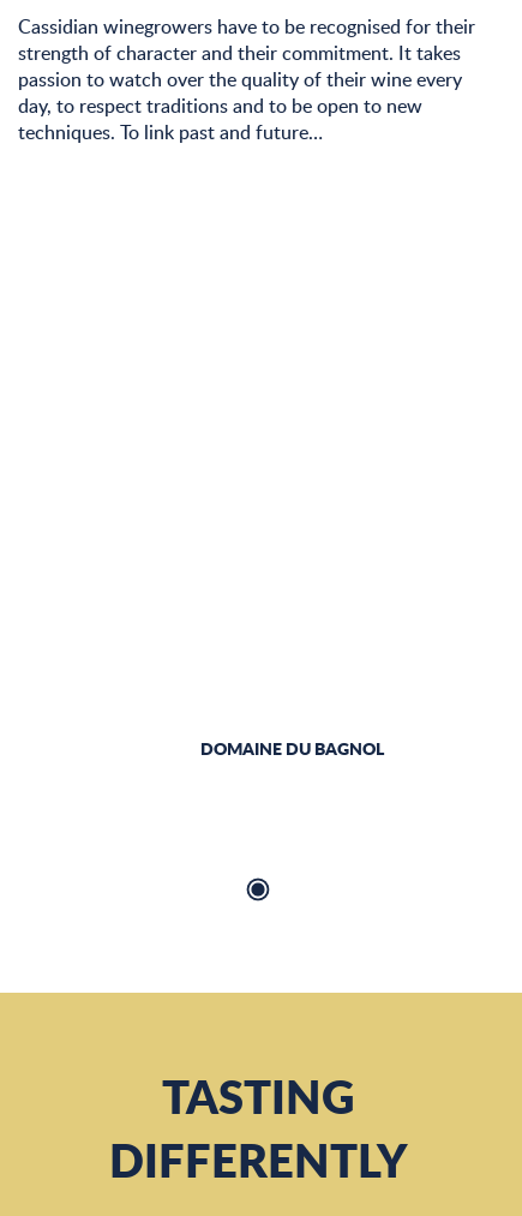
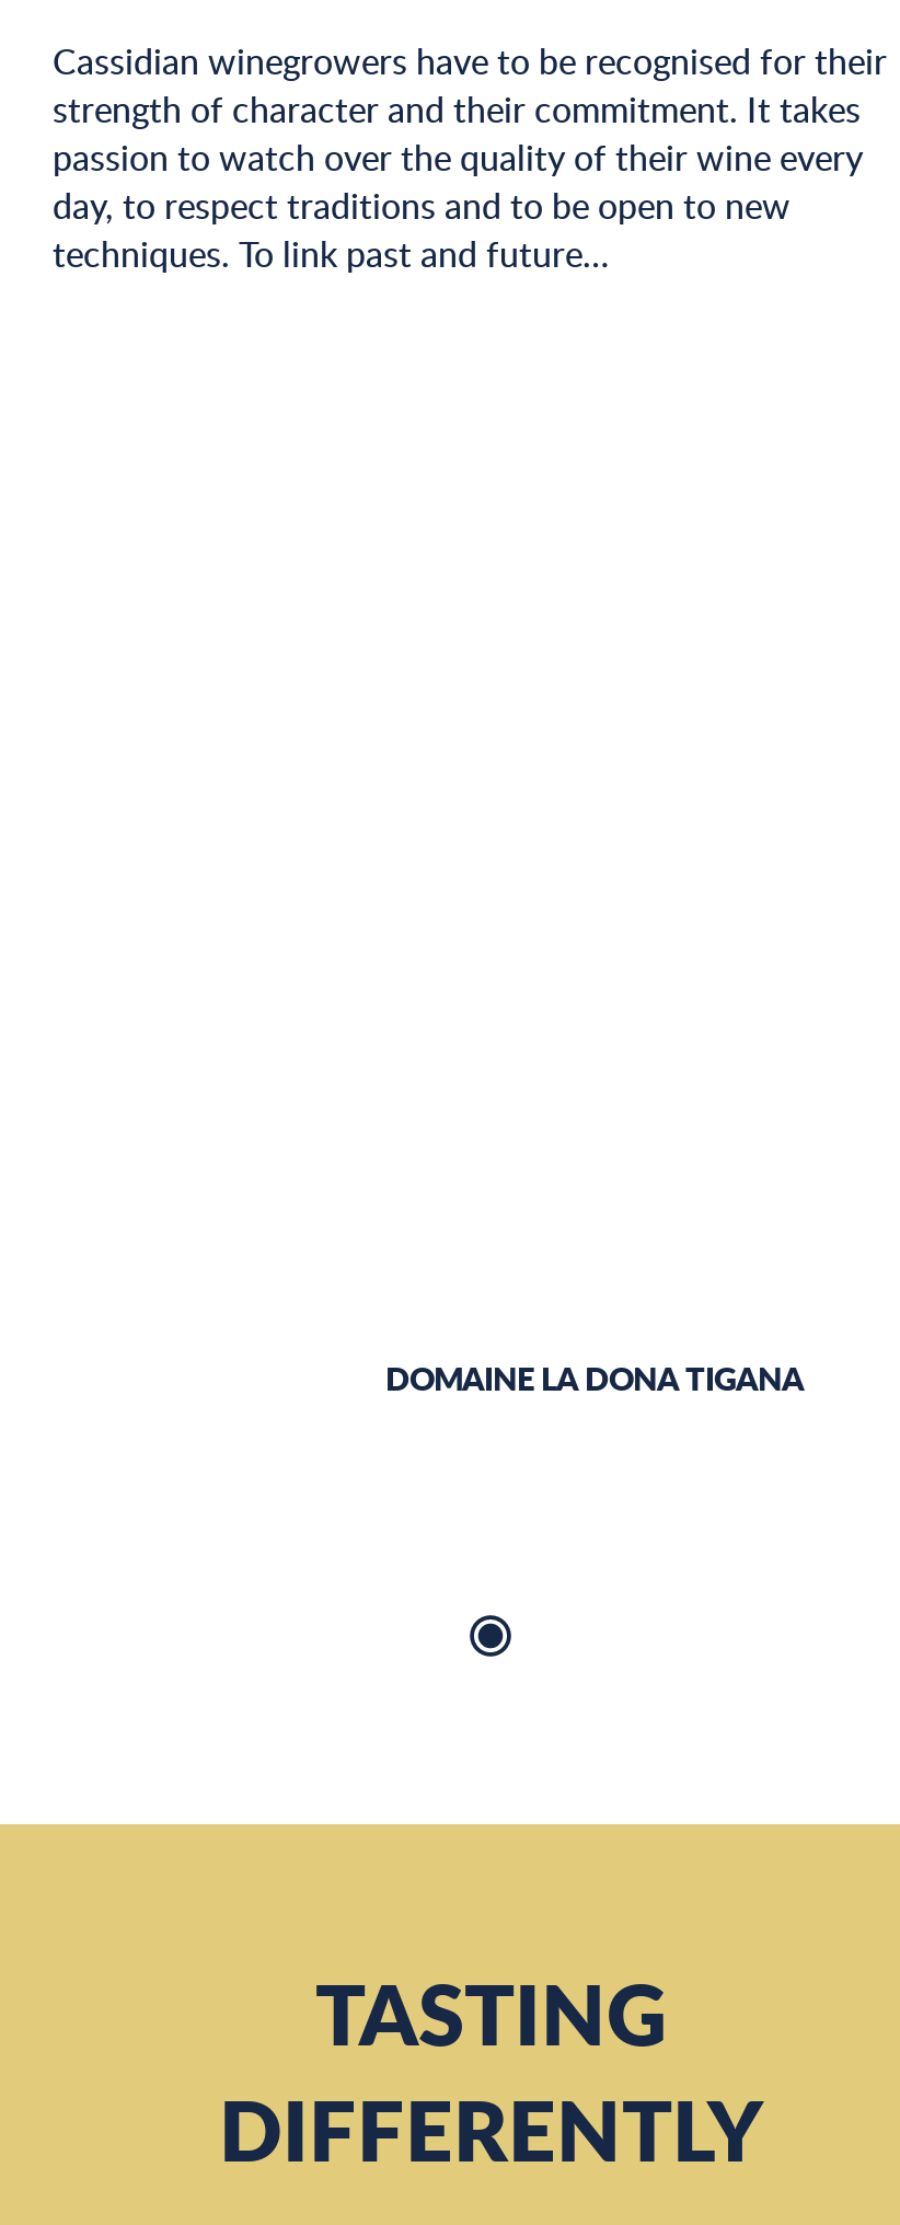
- DOMAINE DU BAGNOL
+ DOMAINE LA DONA TIGANA
